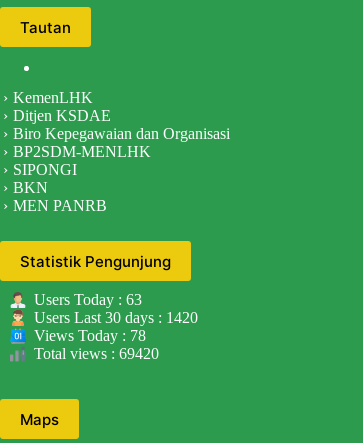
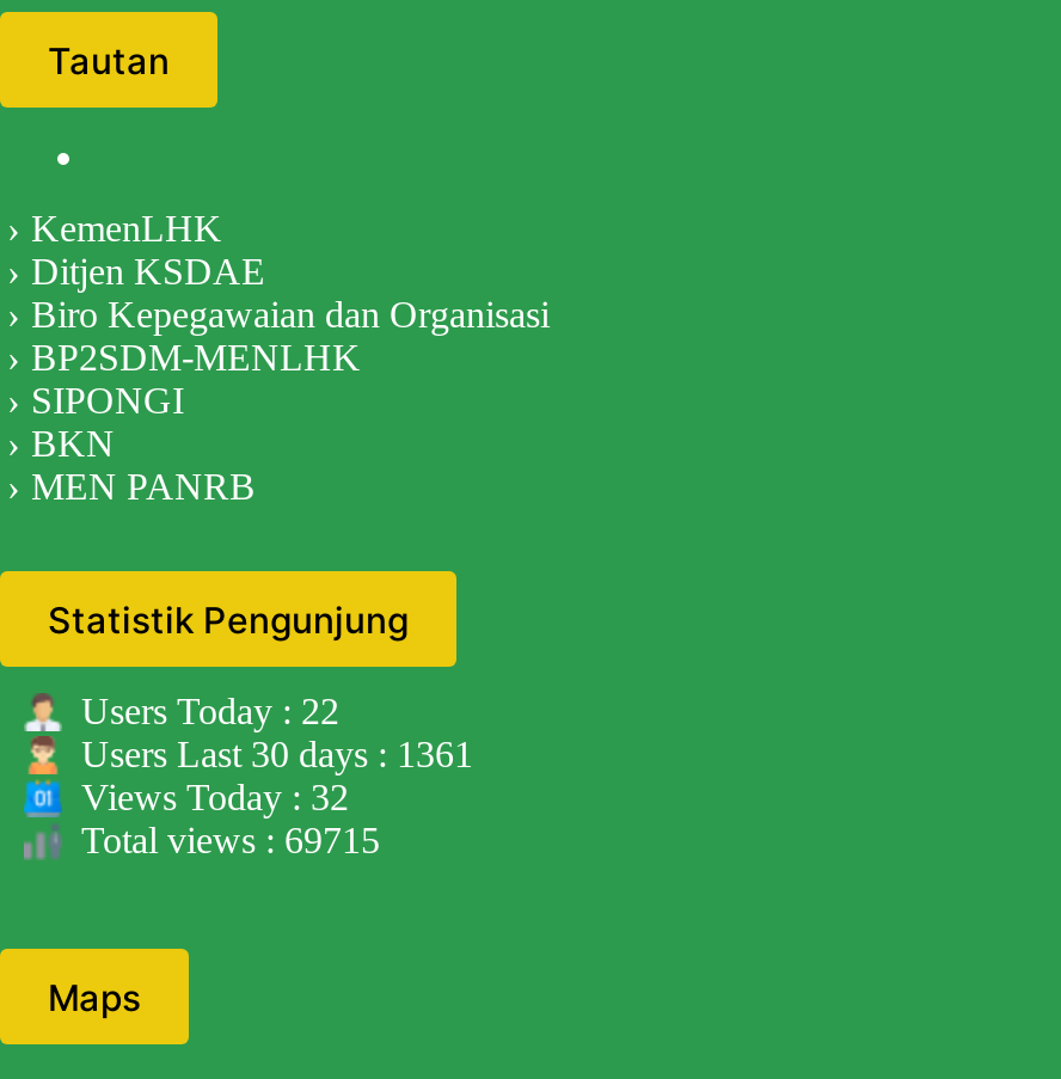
- Users Today : 63
+ Users Today : 22

- Users Last 30 days : 1420
+ Users Last 30 days : 1361

- Views Today : 78
+ Views Today : 32

- Total views : 69420
+ Total views : 69715
